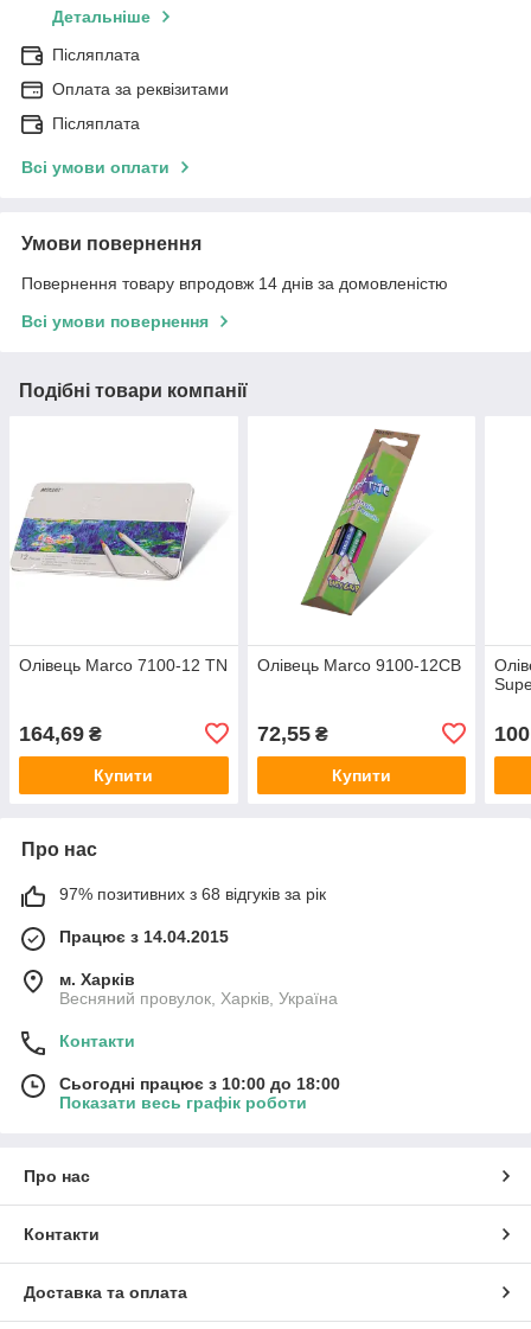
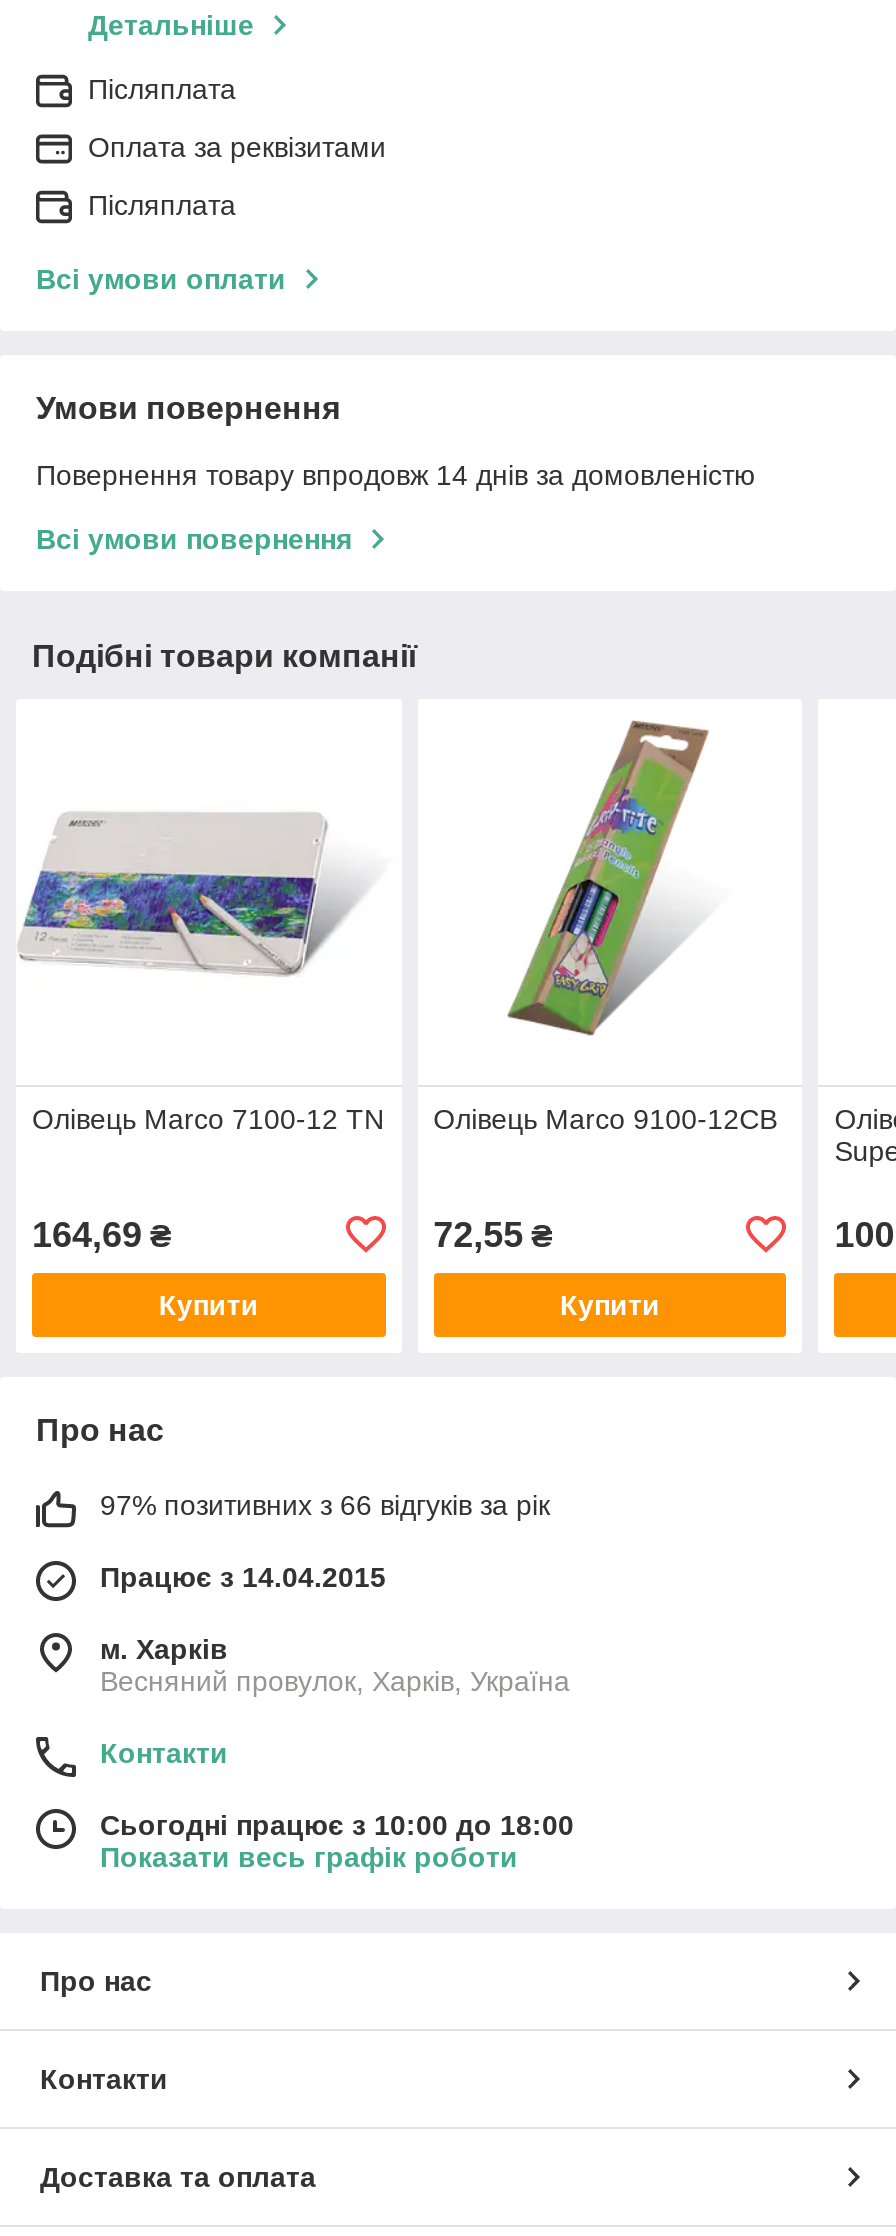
- 97% позитивних з 68 відгуків за рік
+ 97% позитивних з 66 відгуків за рік
